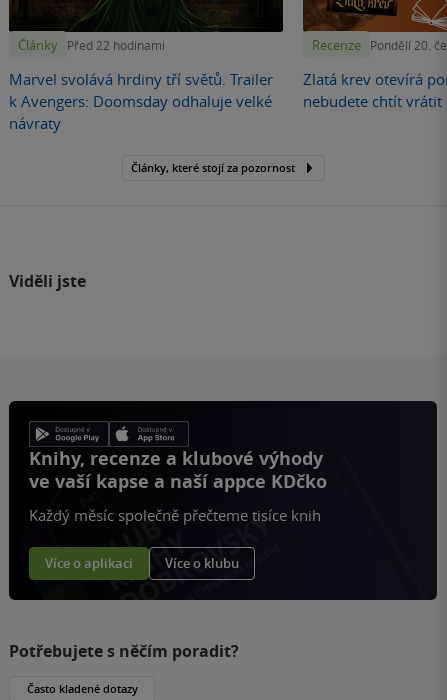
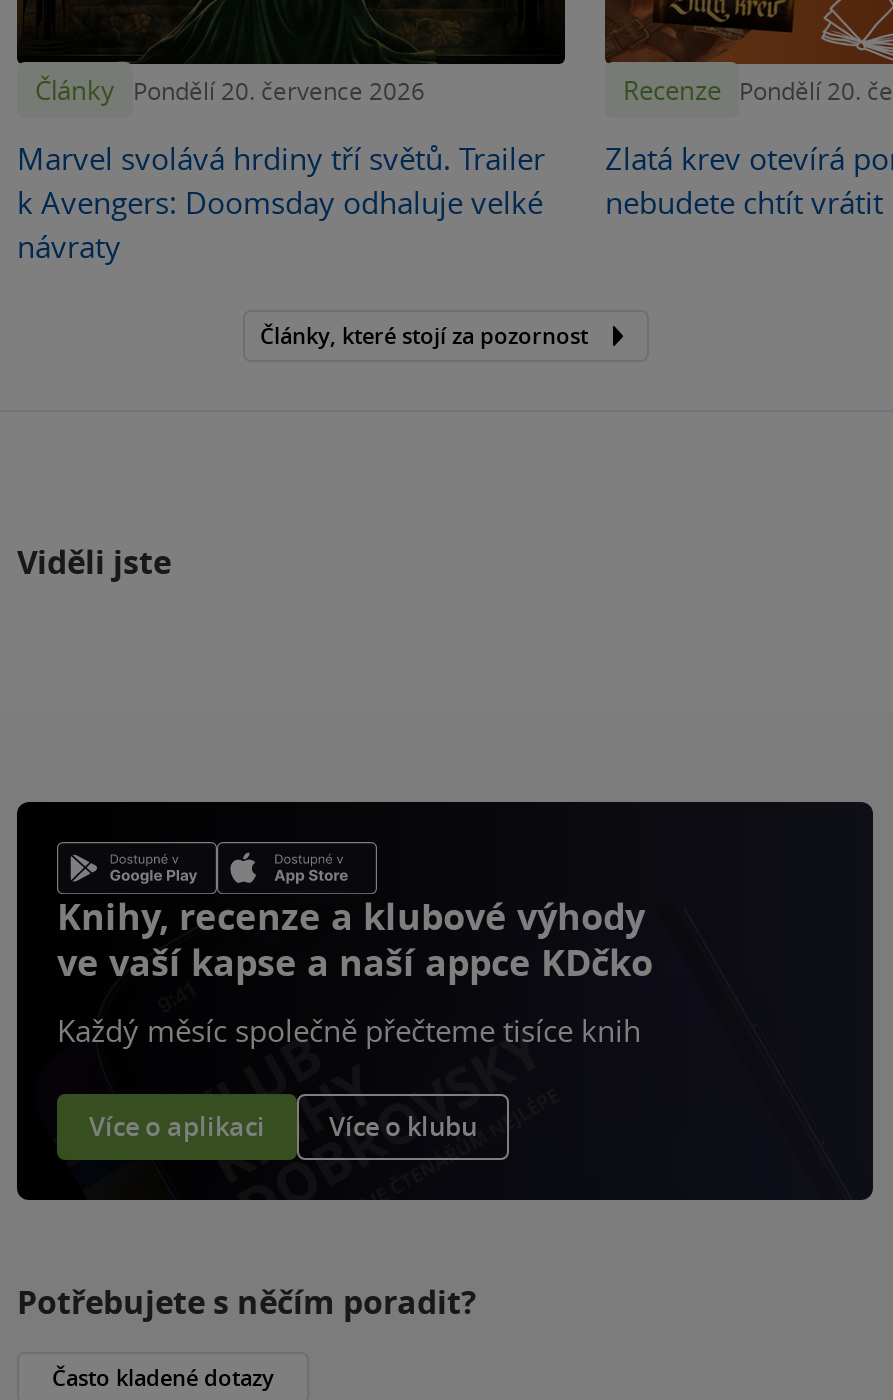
- Články Před 22 hodinami
+ Články Pondělí 20. července 2026
